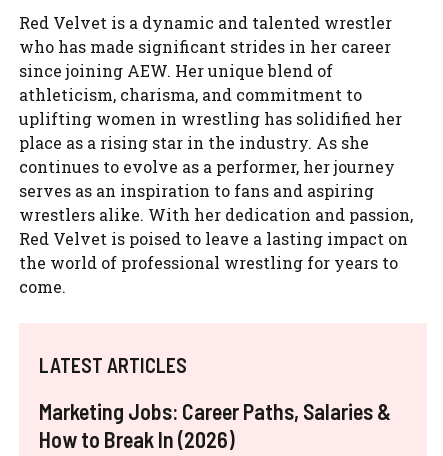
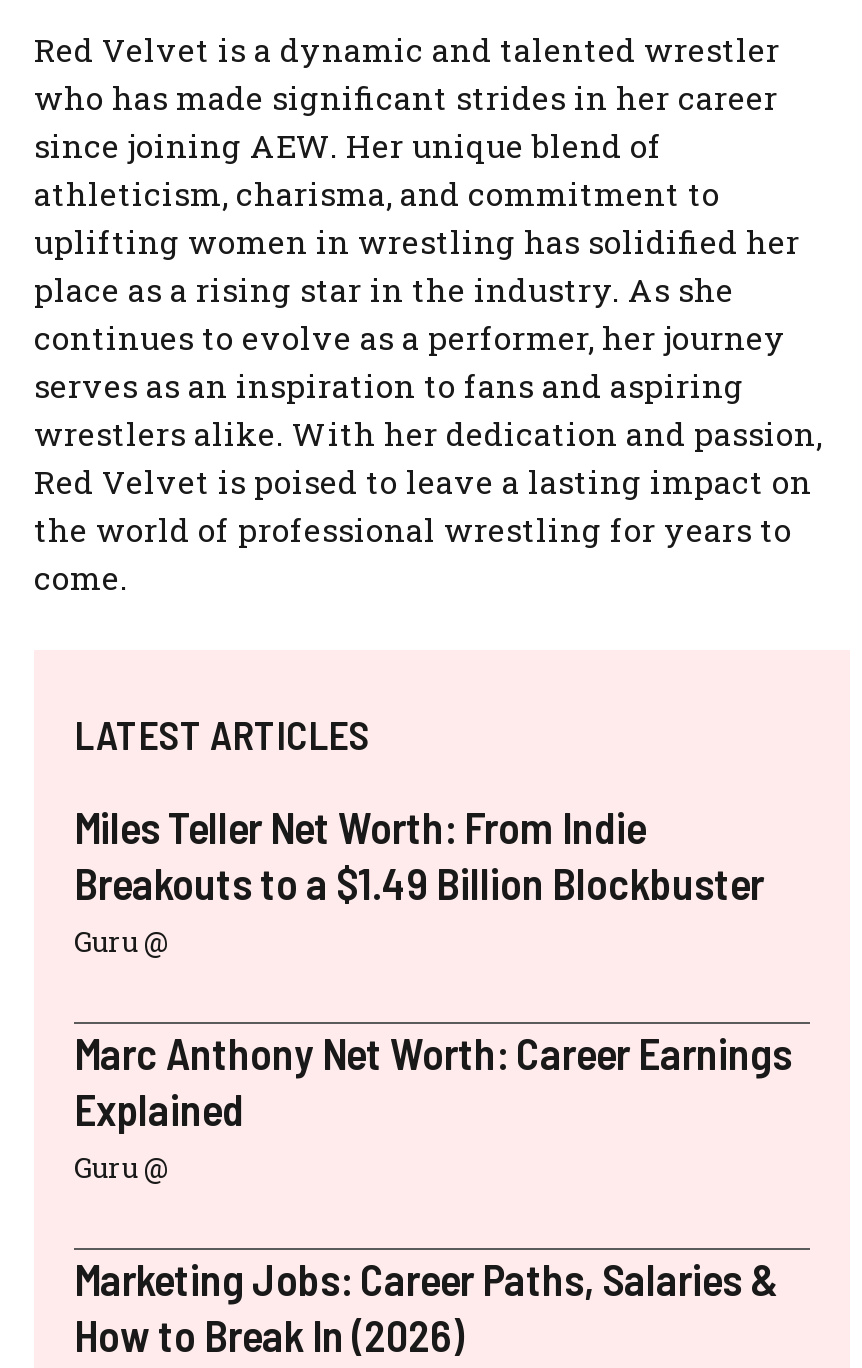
+ Miles Teller Net Worth: From Indie
+ Breakouts to a $1.49 Billion Blockbuster
+ Guru @
+ Marc Anthony Net Worth: Career Earnings
+ Explained
+ Guru @
